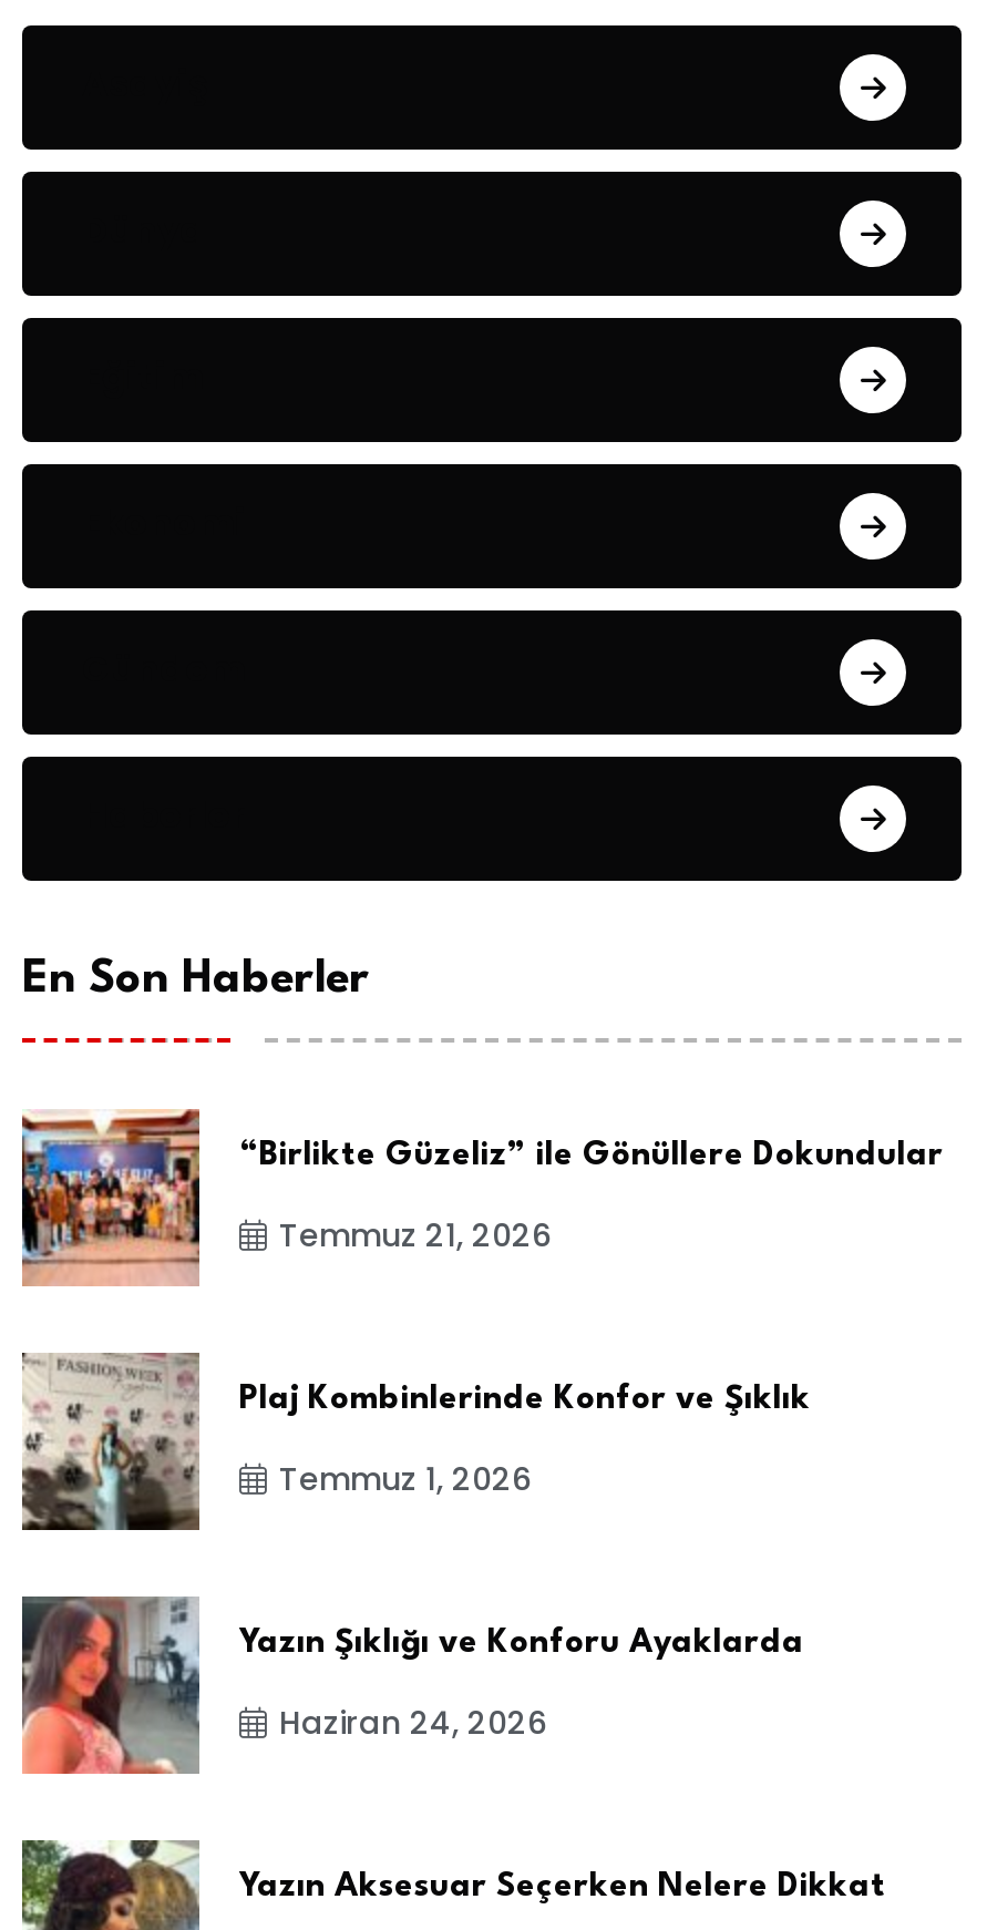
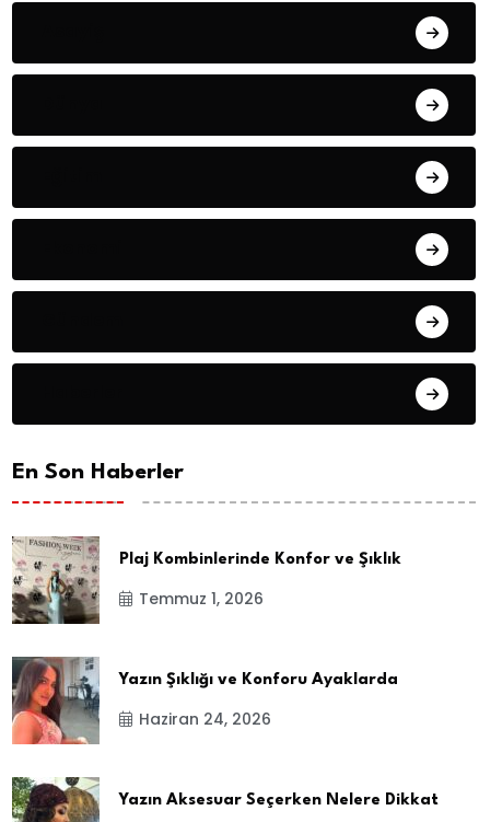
- [image]
- “Birlikte Güzeliz” ile Gönüllere Dokundular
- Temmuz 21, 2026
